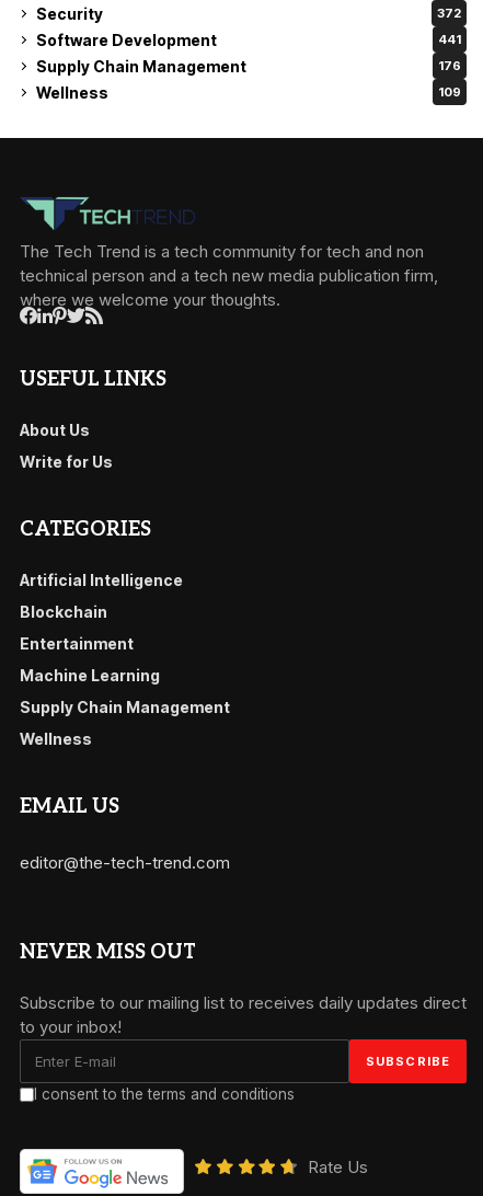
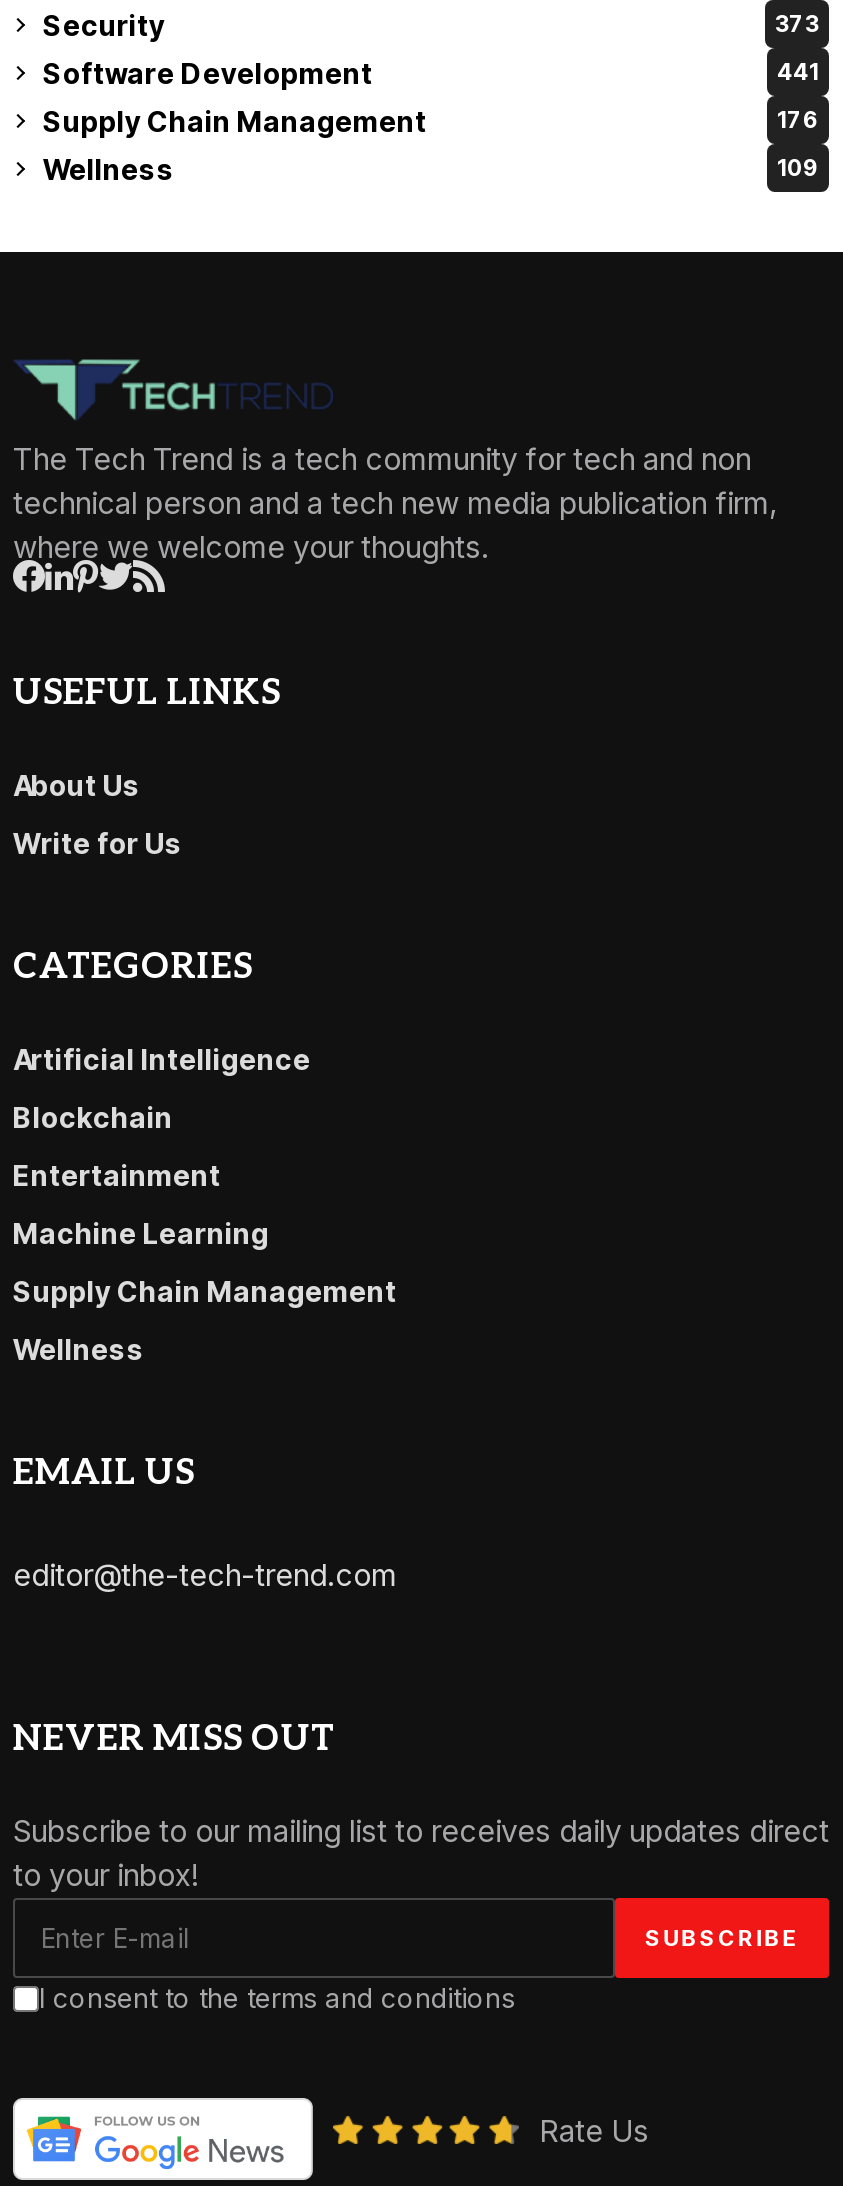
- 372
+ 373
